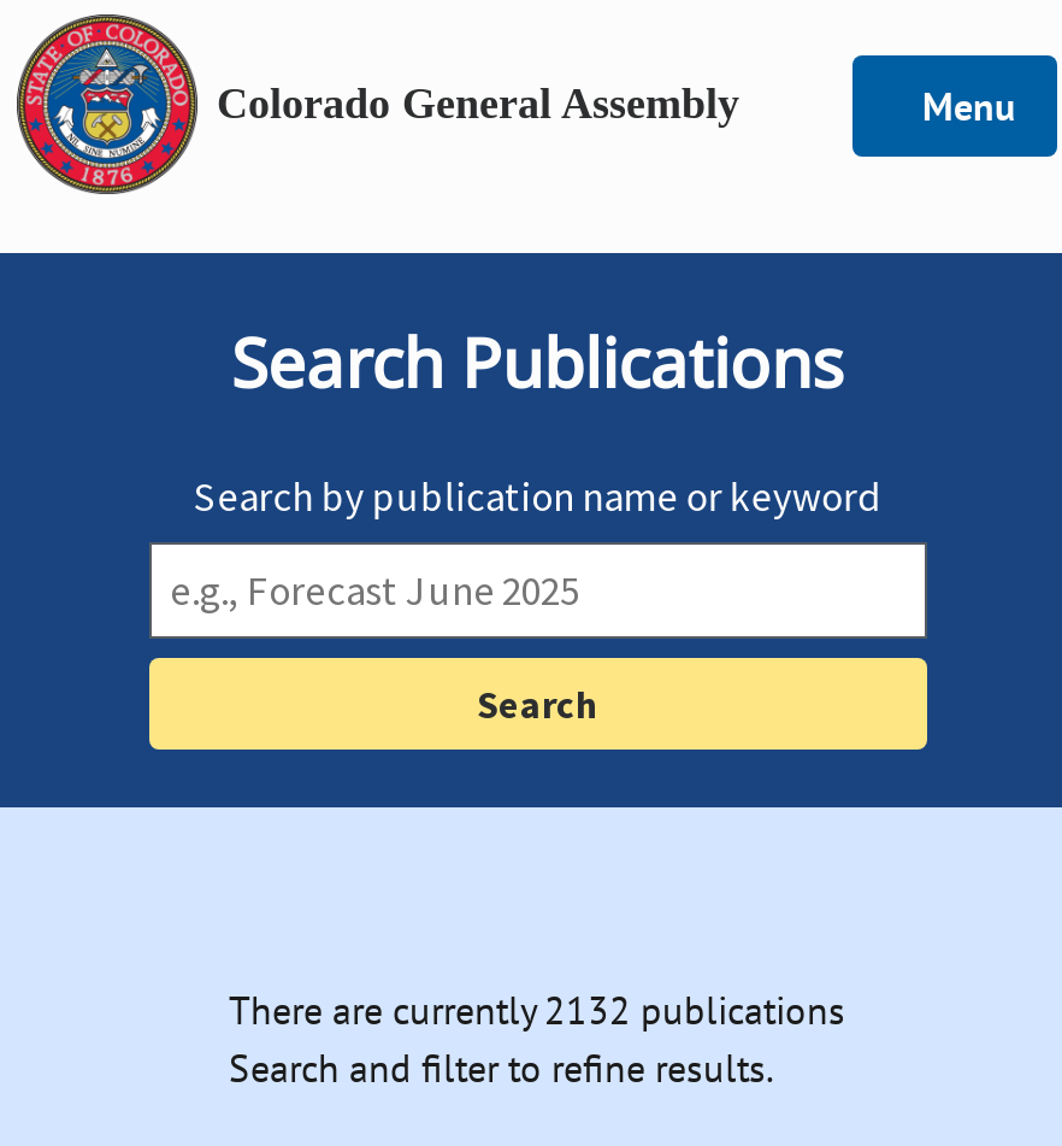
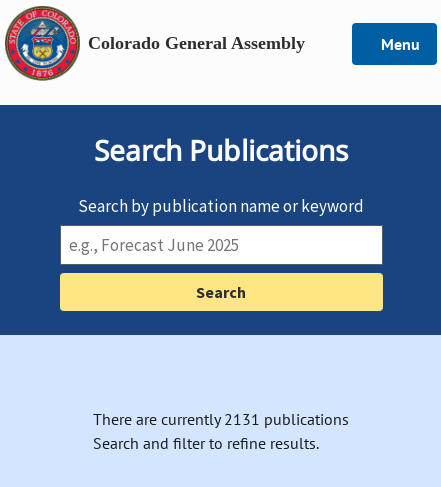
- There are currently 2132 publications
+ There are currently 2131 publications
